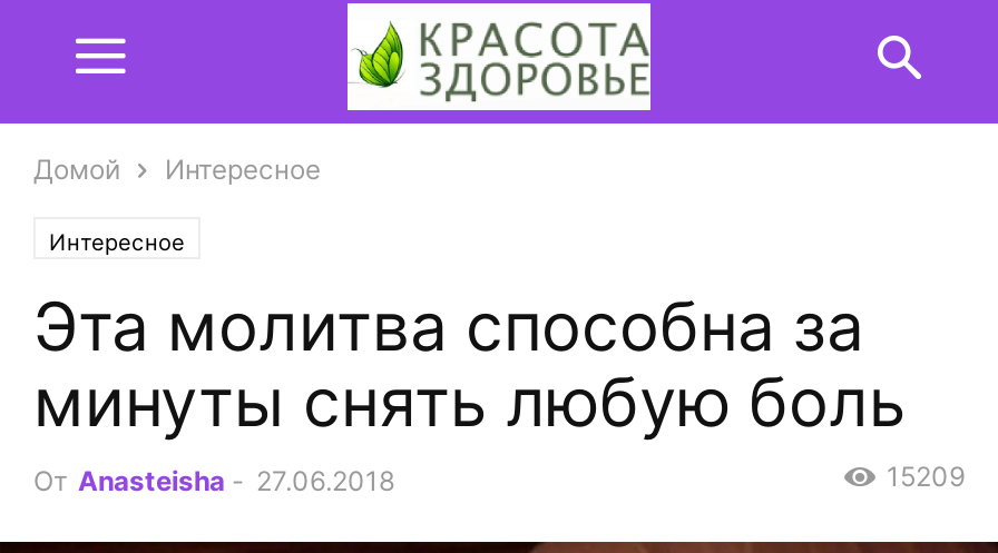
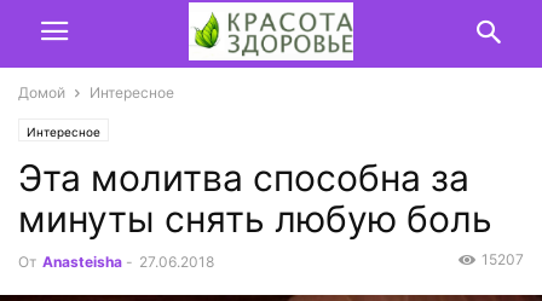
- 15209
+ 15207
